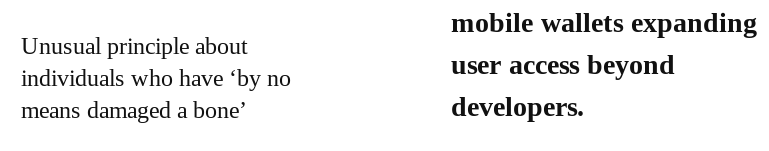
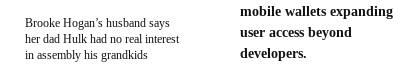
- Unusual principle about
- individuals who have ‘by no
- means damaged a bone’
+ Brooke Hogan’s husband says
+ her dad Hulk had no real interest
+ in assembly his grandkids
